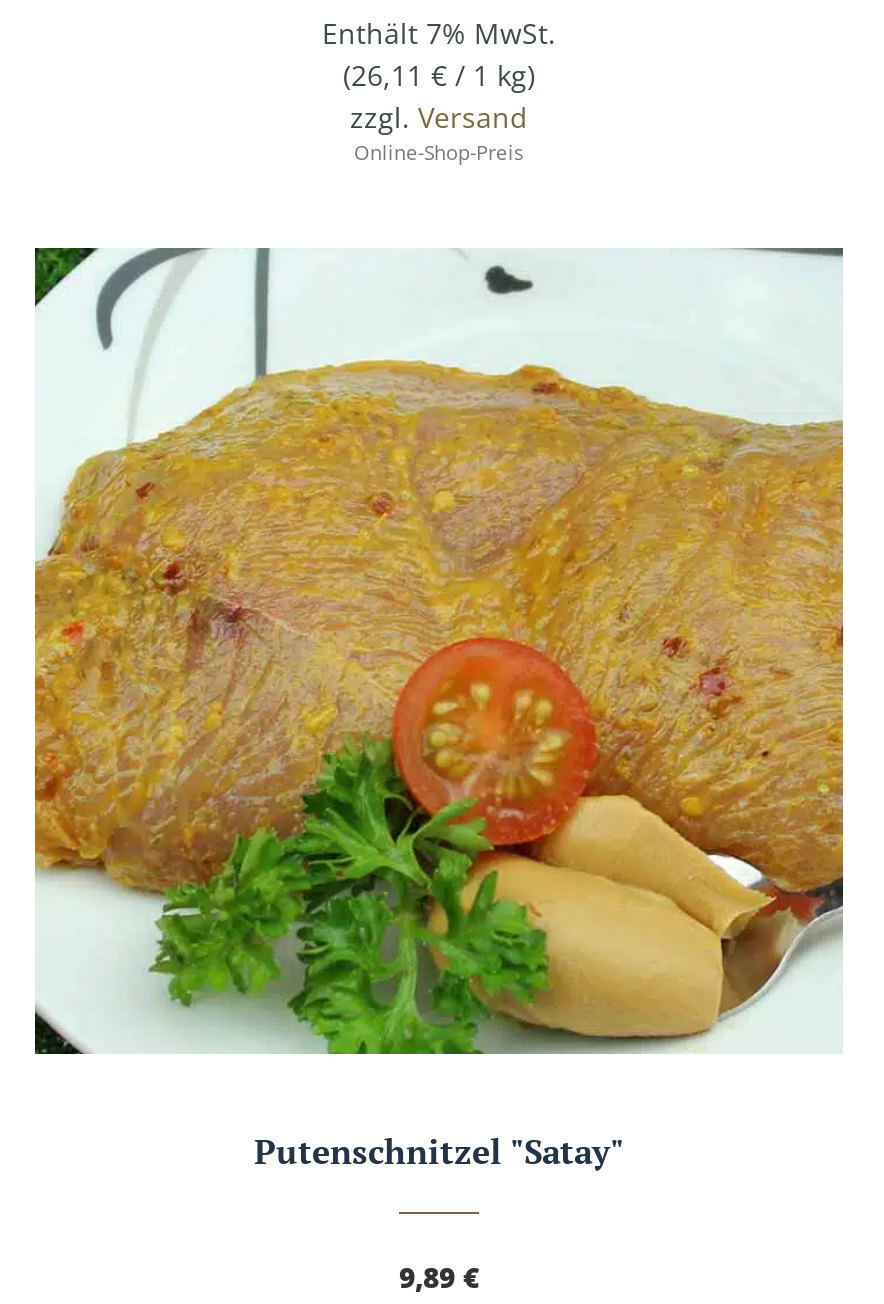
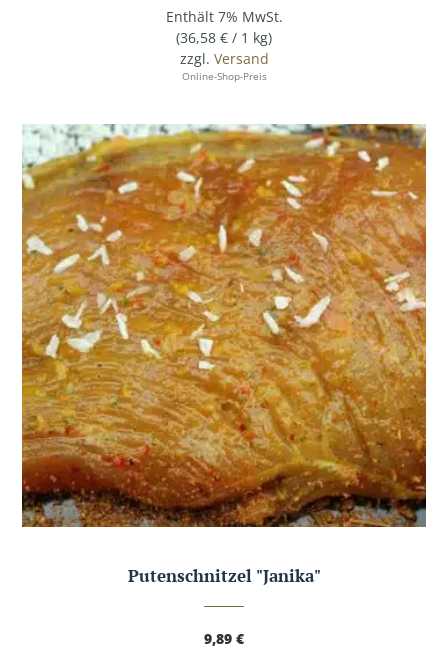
- (26,11 €/ 1 kg)
+ (36,58 €/ 1 kg)

- [image]
- Putenschnitzel "Satay"
+ [image]
+ Putenschnitzel "Janika"
